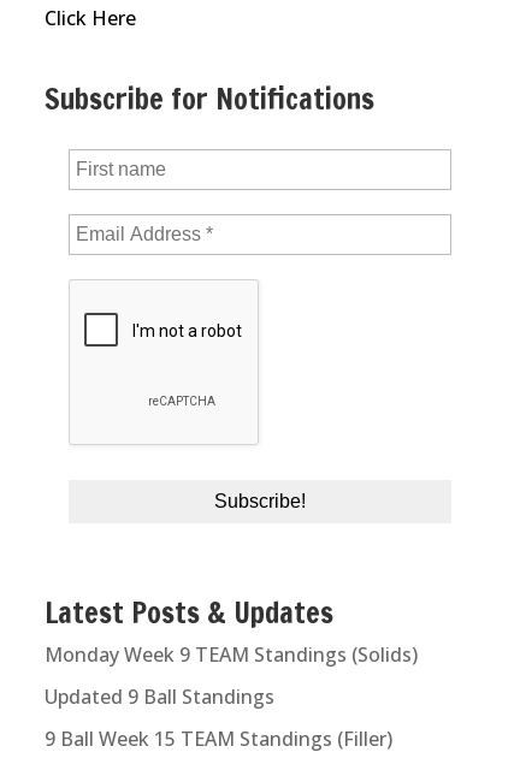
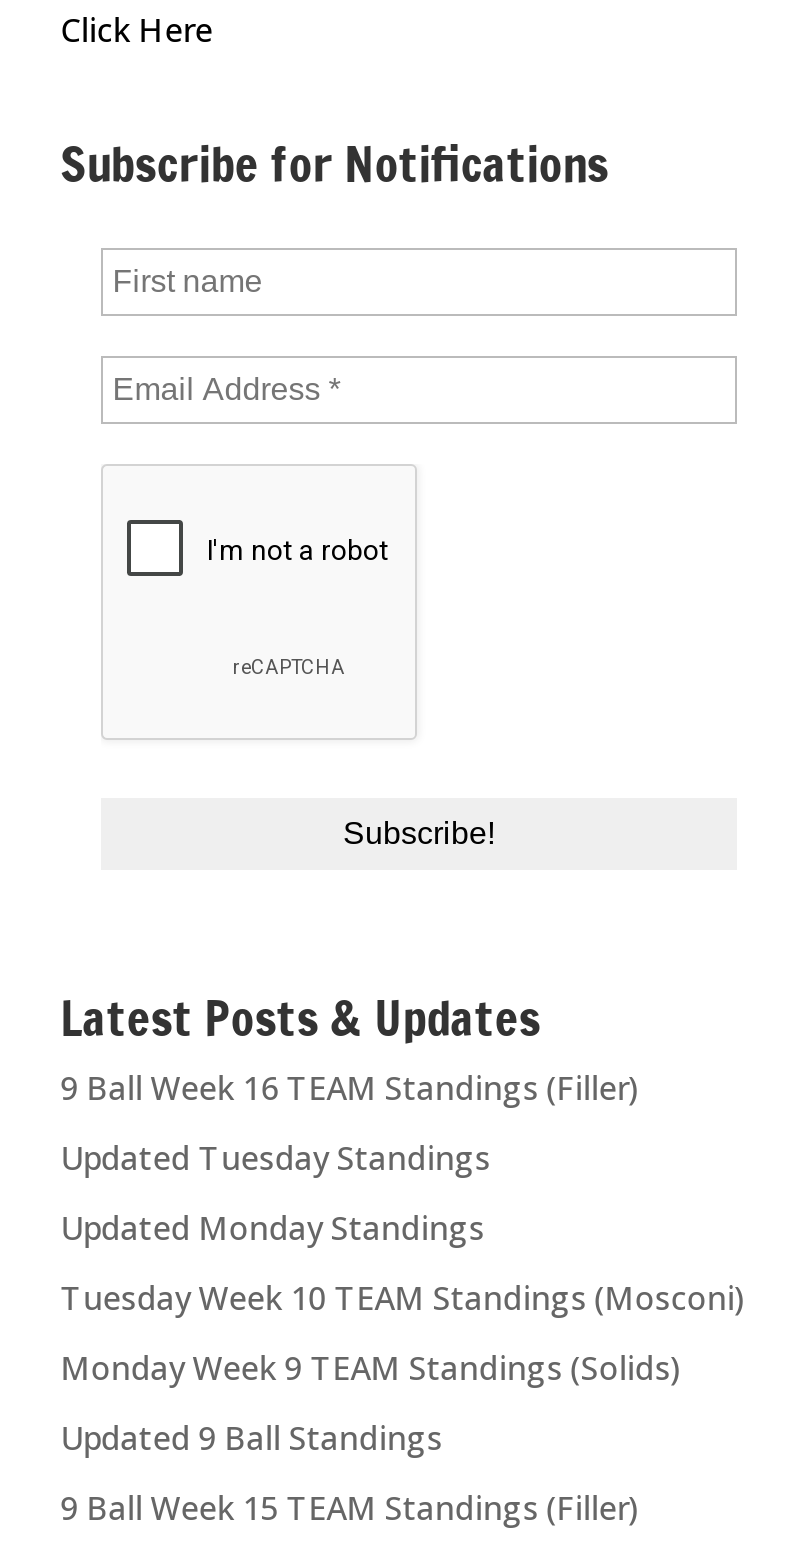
+ 9 Ball Week 16 TEAM Standings (Filler)
+ Updated Tuesday Standings
+ Updated Monday Standings
+ Tuesday Week 10 TEAM Standings (Mosconi)
